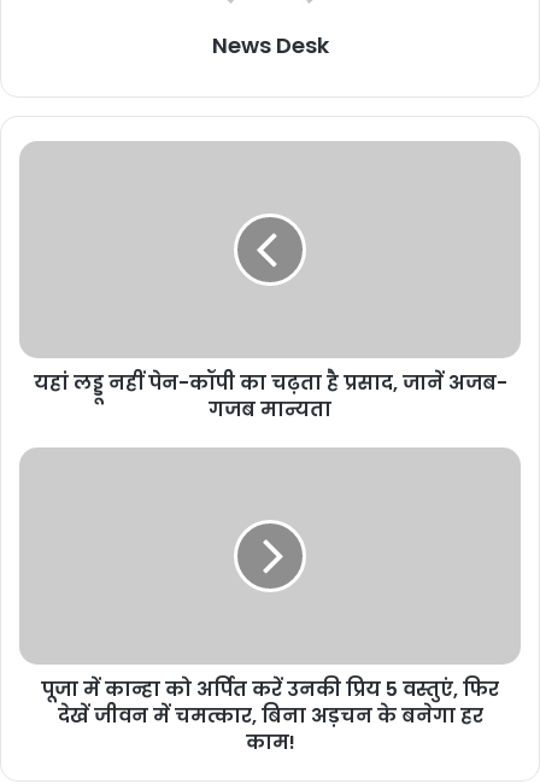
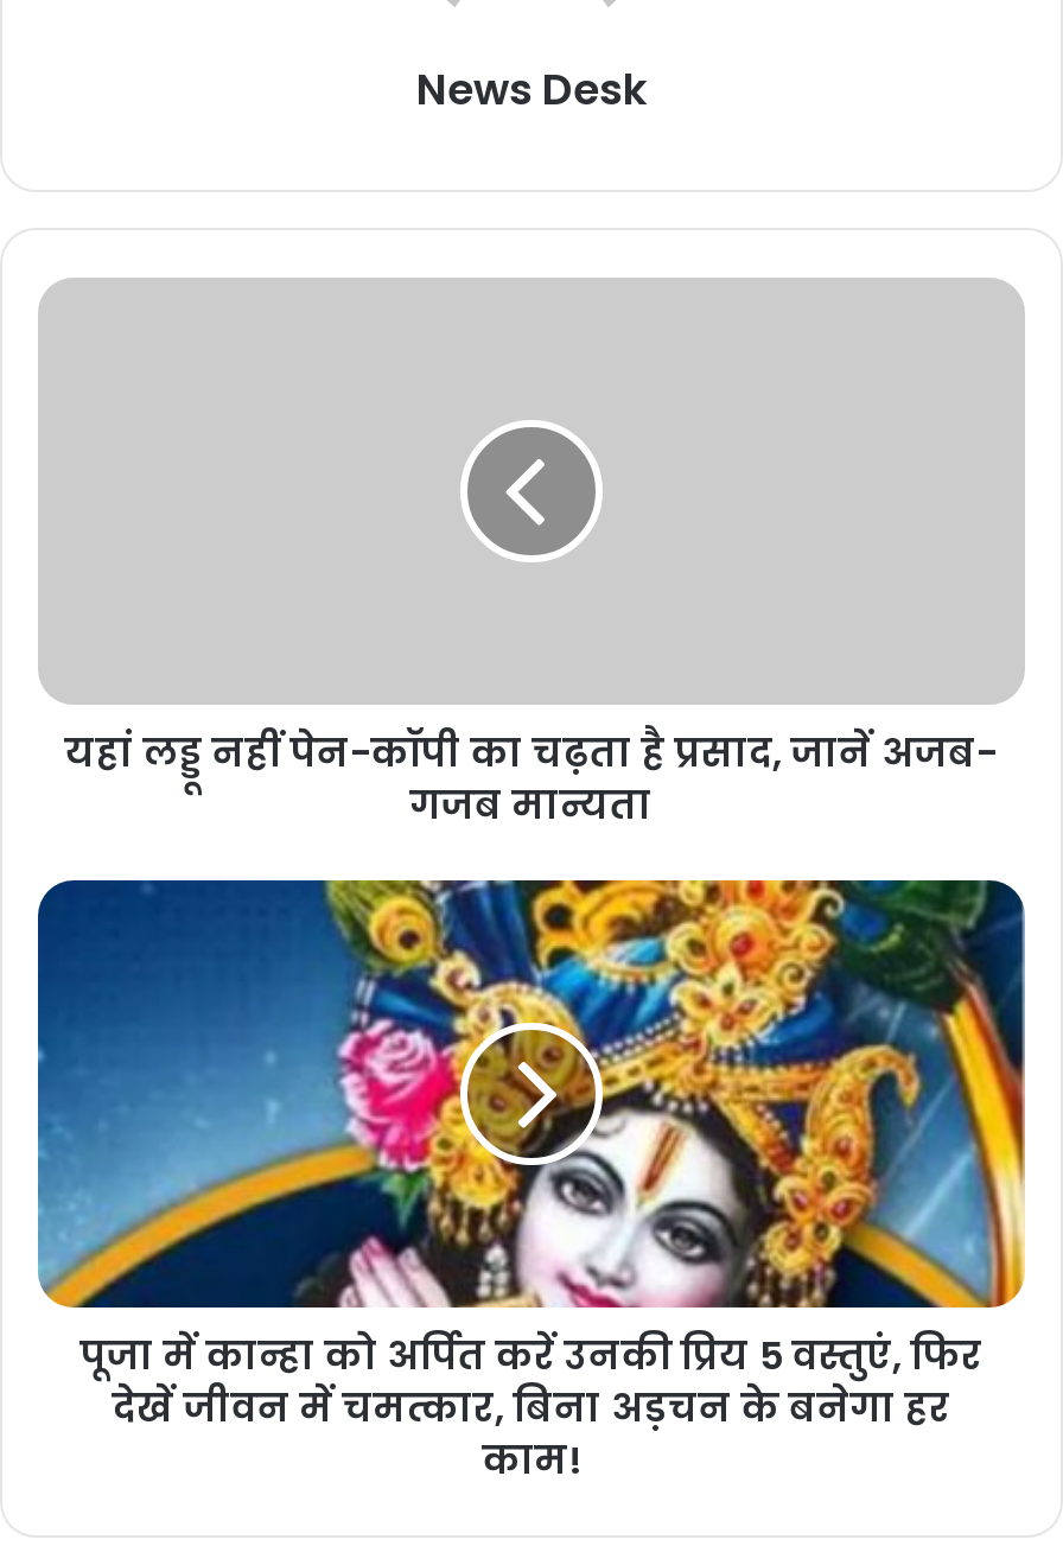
+ [image]
